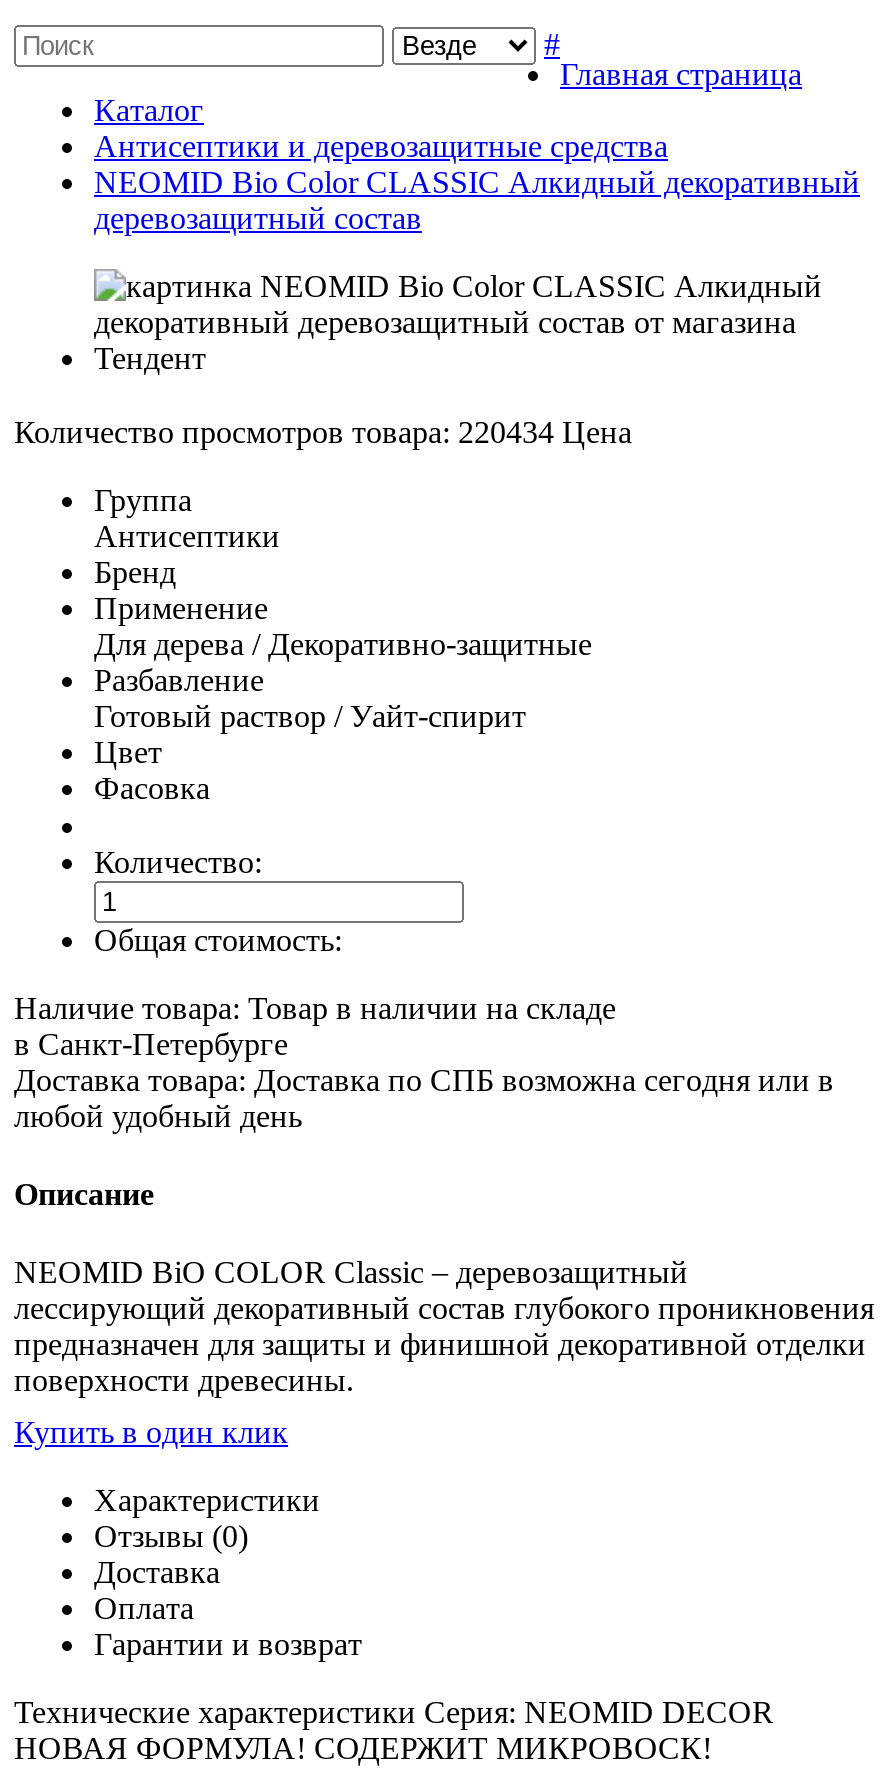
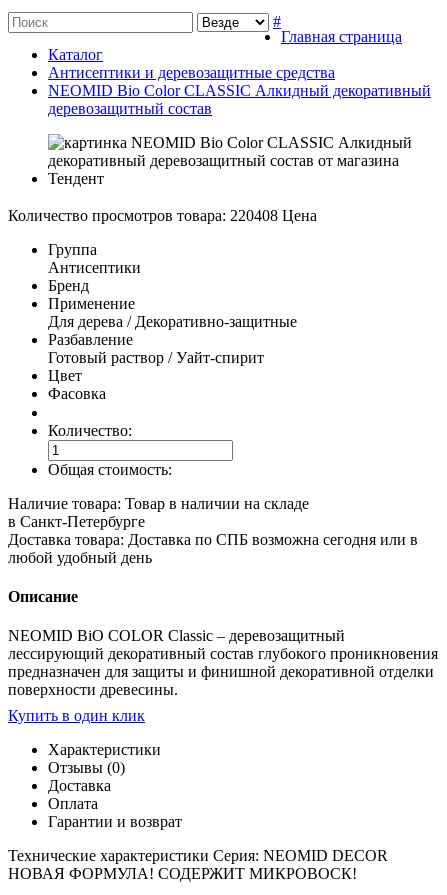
- Количество просмотров товара: 220434 Цена
+ Количество просмотров товара: 220408 Цена
